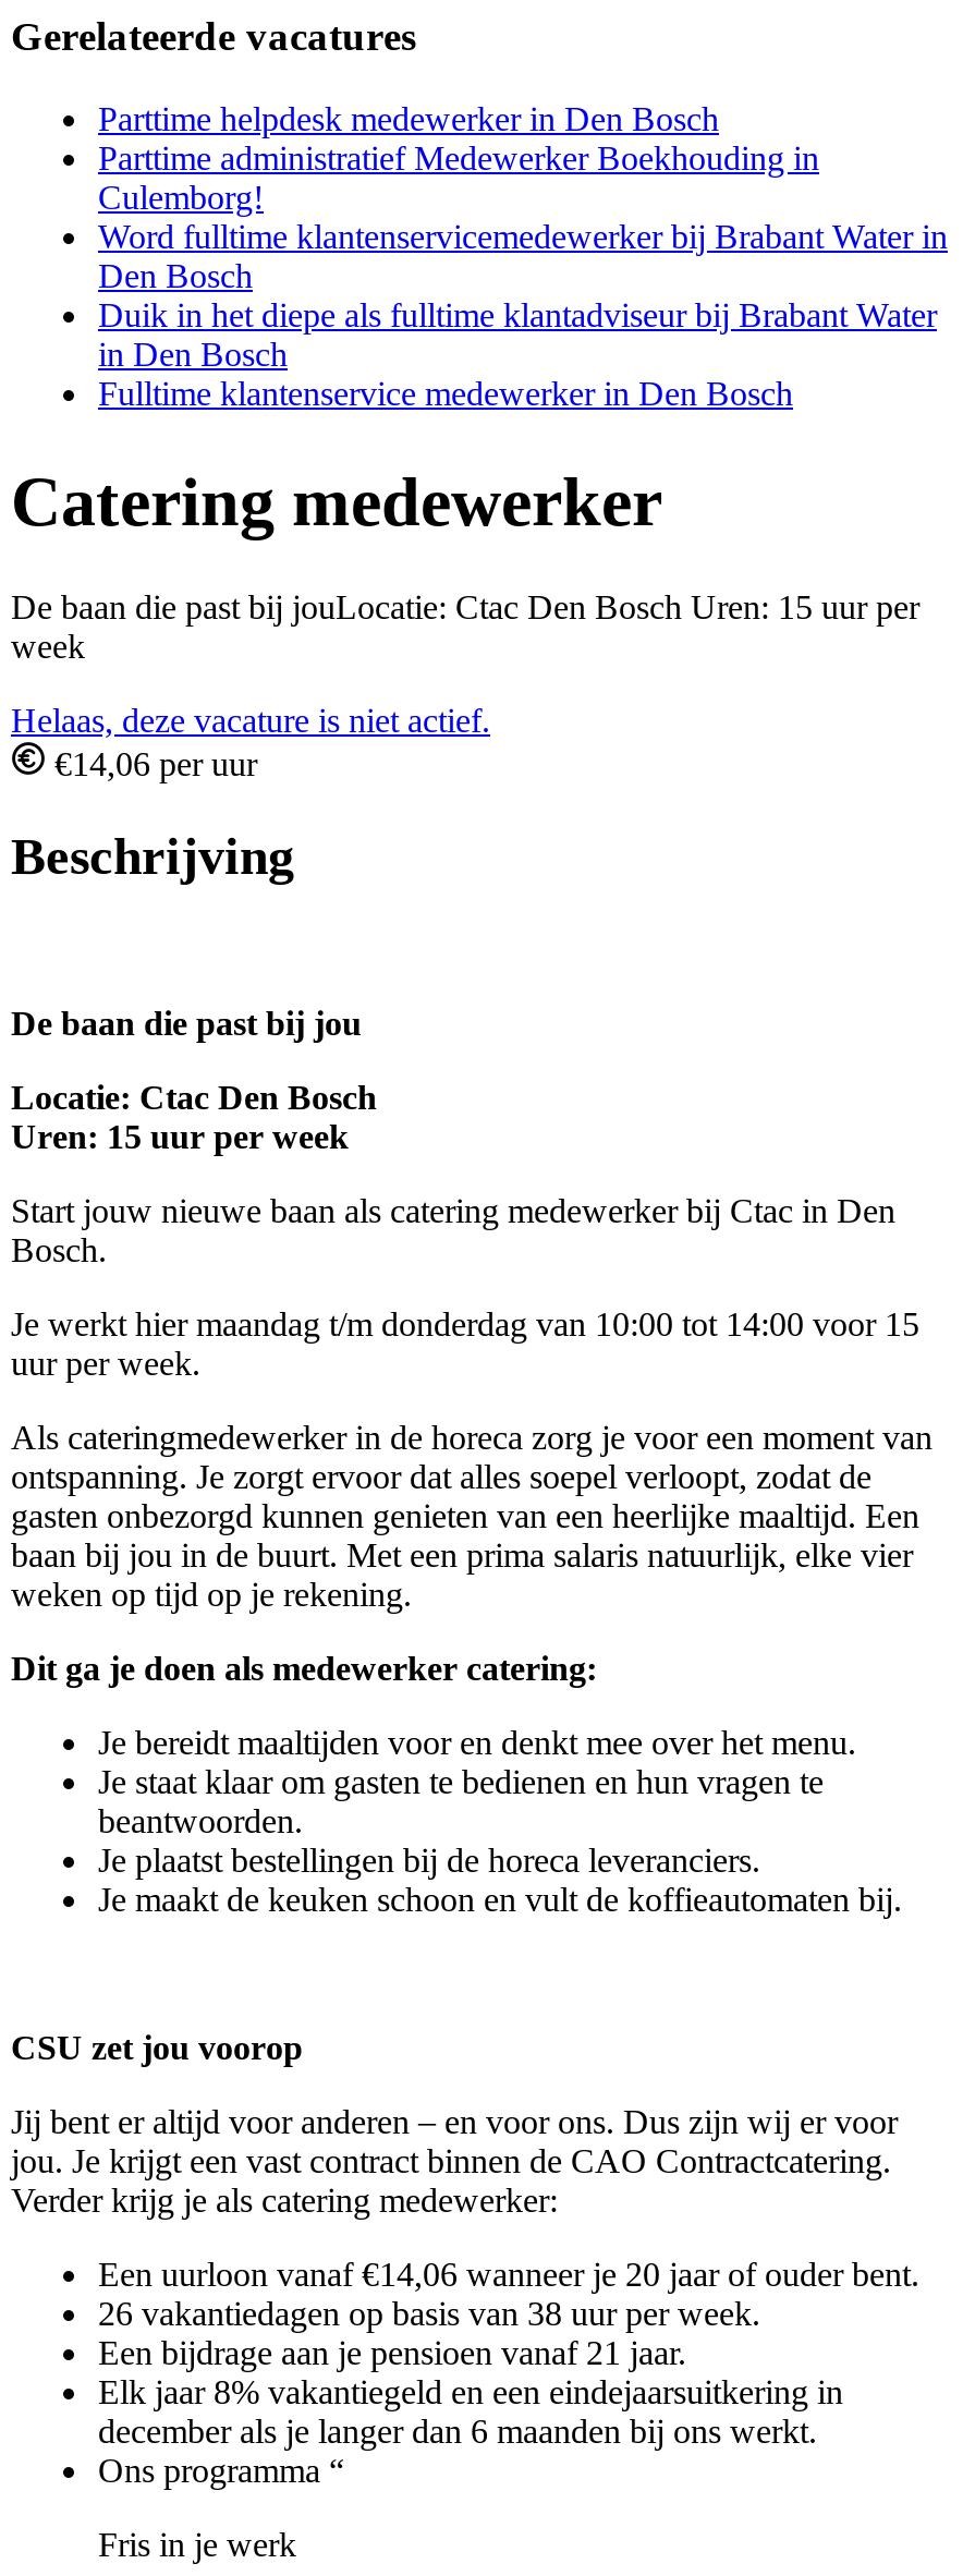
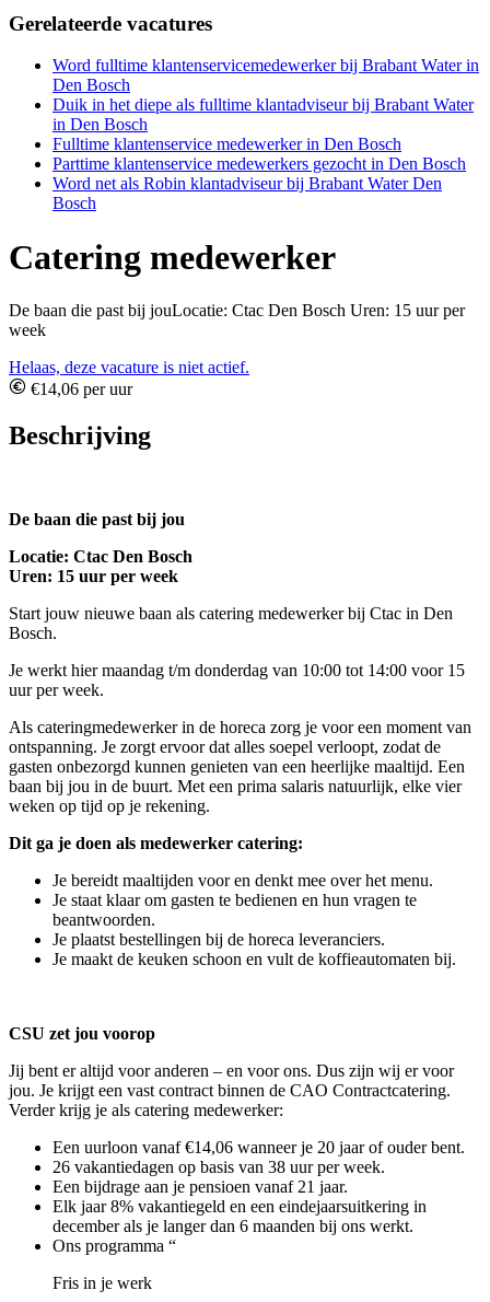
- Parttime helpdesk medewerker in Den Bosch
- Parttime administratief Medewerker Boekhouding in
- Culemborg!

moved up: Word fulltime klantenservicemedewerker bij Brabant Water in | Den Bosch | Duik in het diepe als fulltime klantadviseur bij Brabant Water | in Den Bosch | Fulltime klantenservice medewerker in Den Bosch

+ Parttime klantenservice medewerkers gezocht in Den Bosch
+ Word net als Robin klantadviseur bij Brabant Water Den
+ Bosch
